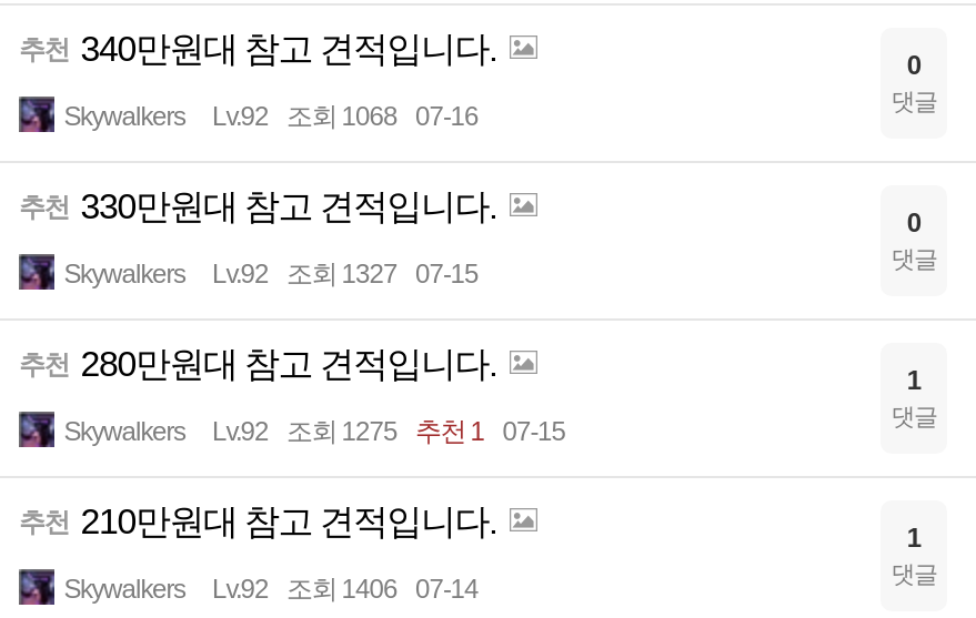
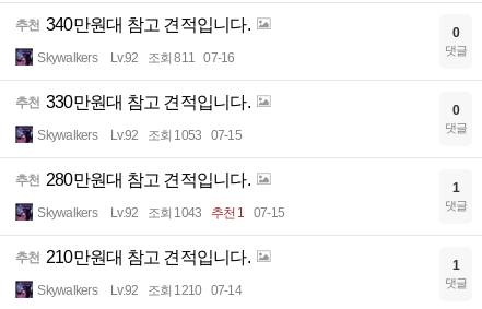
- Skywalkers Lv.92 조회 1068 07-16
+ Skywalkers Lv.92 조회 811 07-16

- Skywalkers Lv.92 조회 1327 07-15
+ Skywalkers Lv.92 조회 1053 07-15

- Skywalkers Lv.92 조회 1275 추천 1 07-15
+ Skywalkers Lv.92 조회 1043 추천 1 07-15

- Skywalkers Lv.92 조회 1406 07-14
+ Skywalkers Lv.92 조회 1210 07-14
